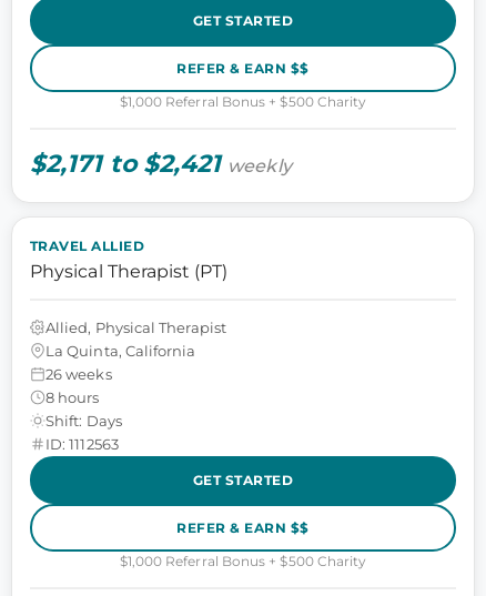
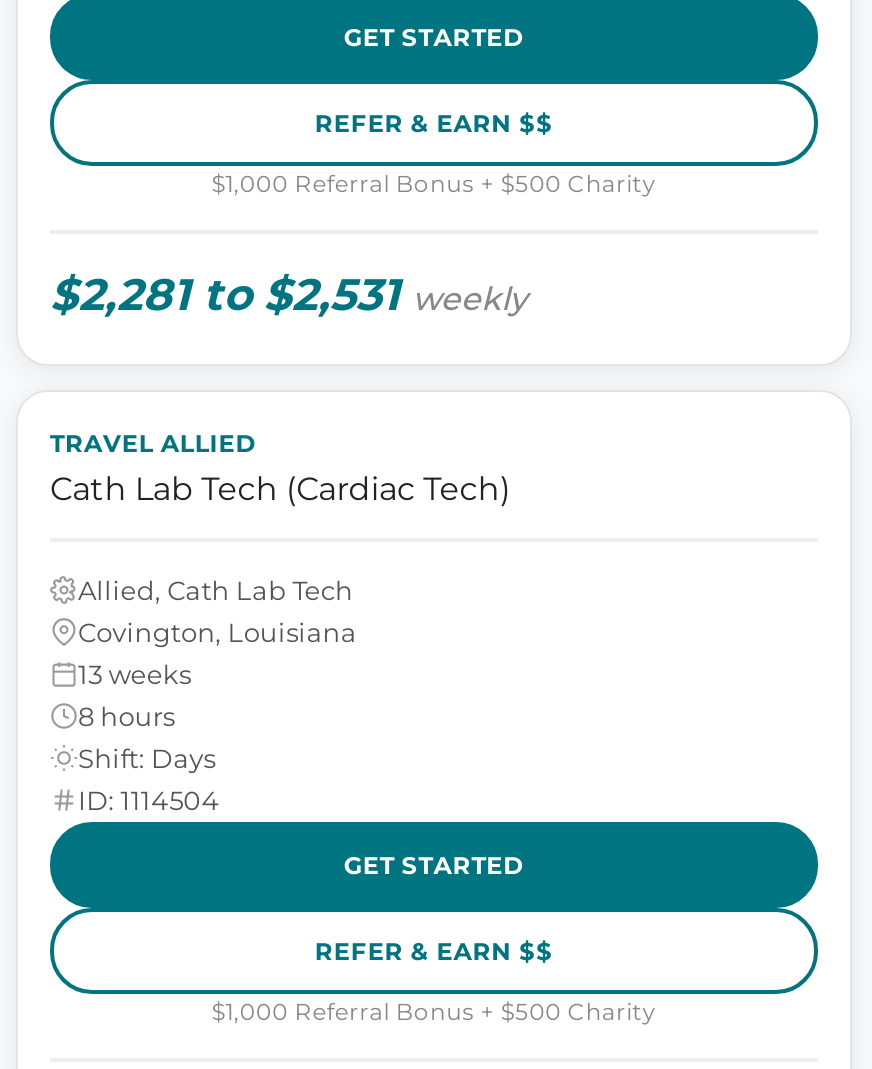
- $2,171 to $2,421 weekly
+ $2,281 to $2,531 weekly

- Physical Therapist (PT)
+ Cath Lab Tech (Cardiac Tech)

- Allied, Physical Therapist
- La Quinta, California
- 26 weeks
+ Allied, Cath Lab Tech
+ Covington, Louisiana
+ 13 weeks

- ID: 1112563
+ ID: 1114504
